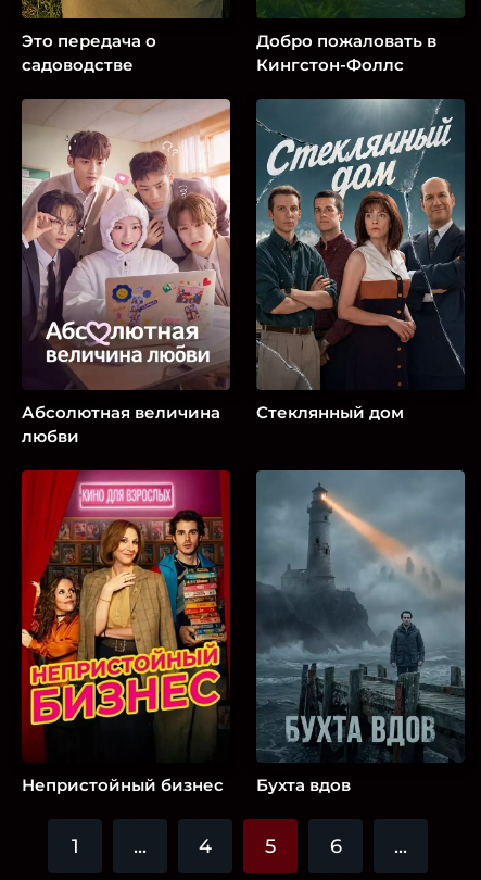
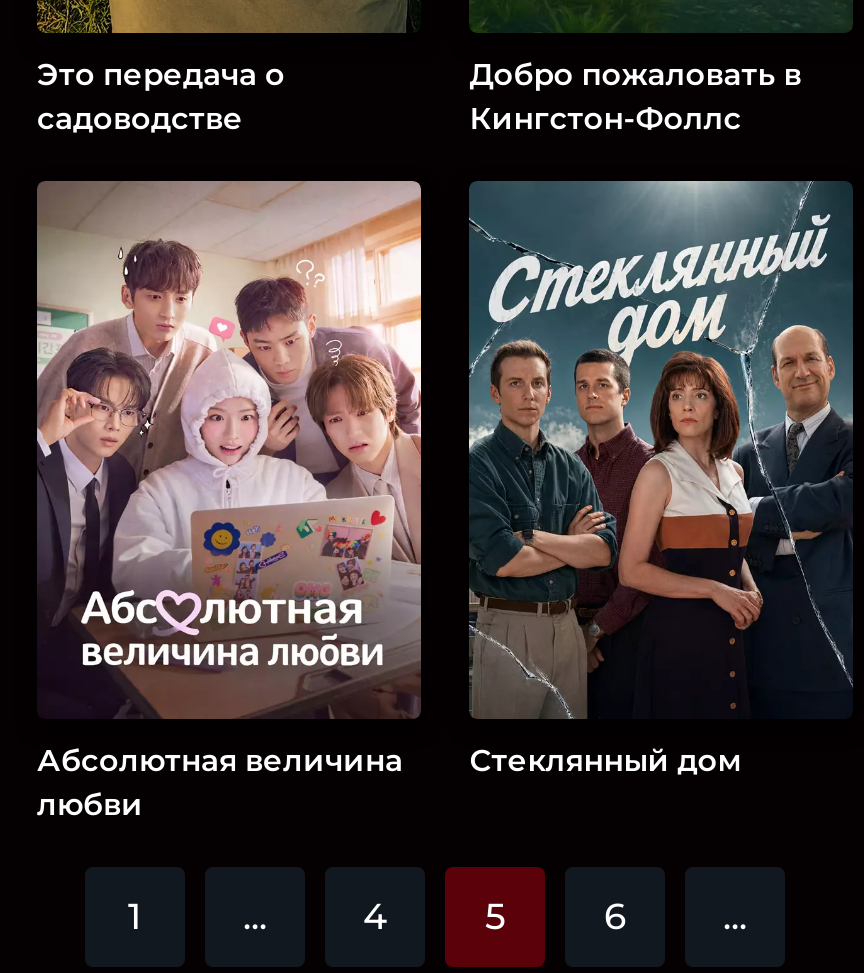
- [image]
- Непристойный бизнес
- Бухта вдов

- [image]
